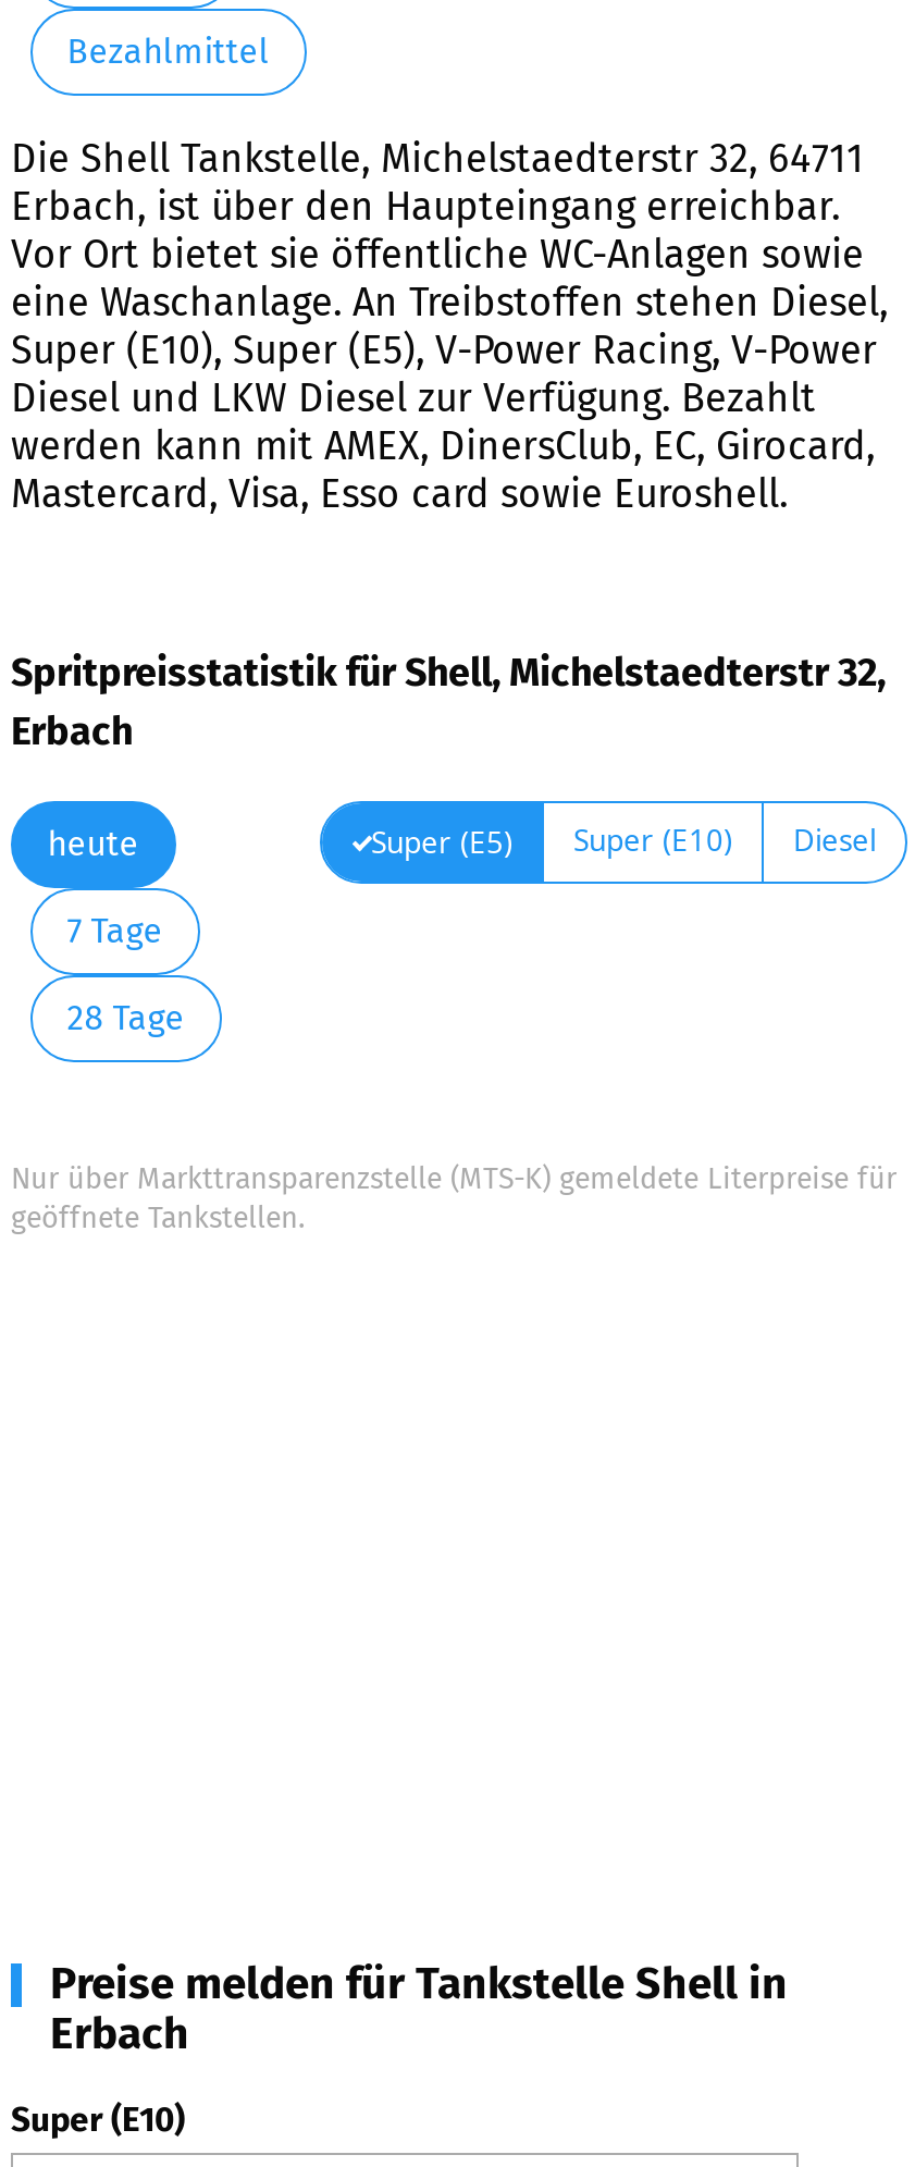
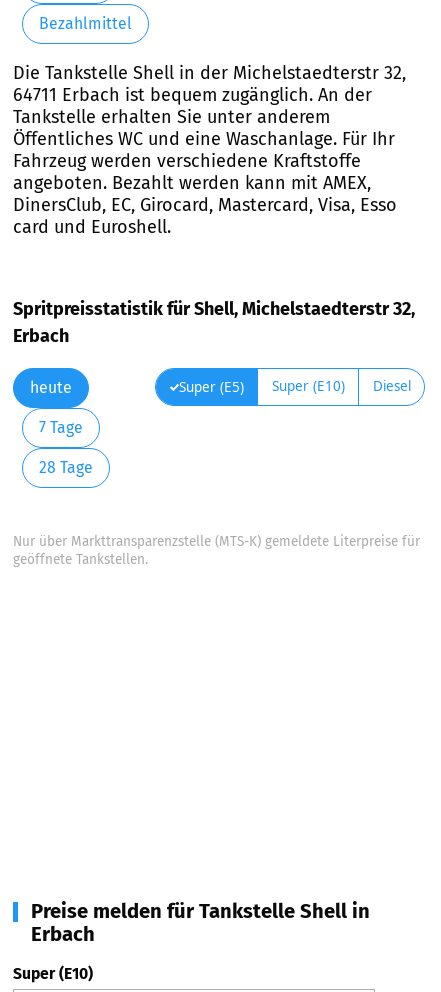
- Die Shell Tankstelle, Michelstaedterstr 32, 64711
- Erbach, ist über den Haupteingang erreichbar.
- Vor Ort bietet sie öffentliche WC-Anlagen sowie
- eine Waschanlage. An Treibstoffen stehen Diesel,
- Super (E10), Super (E5), V-Power Racing, V-Power
- Diesel und LKW Diesel zur Verfügung. Bezahlt
- werden kann mit AMEX, DinersClub, EC, Girocard,
- Mastercard, Visa, Esso card sowie Euroshell.
+ Die Tankstelle Shell in der Michelstaedterstr 32,
+ 64711 Erbach ist bequem zugänglich. An der
+ Tankstelle erhalten Sie unter anderem
+ Öffentliches WC und eine Waschanlage. Für Ihr
+ Fahrzeug werden verschiedene Kraftstoffe
+ angeboten. Bezahlt werden kann mit AMEX,
+ DinersClub, EC, Girocard, Mastercard, Visa, Esso
+ card und Euroshell.
